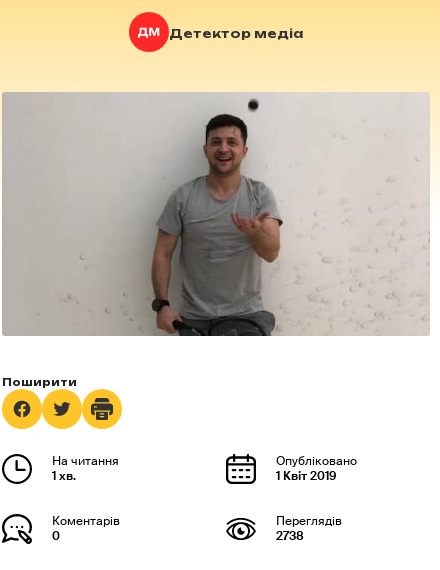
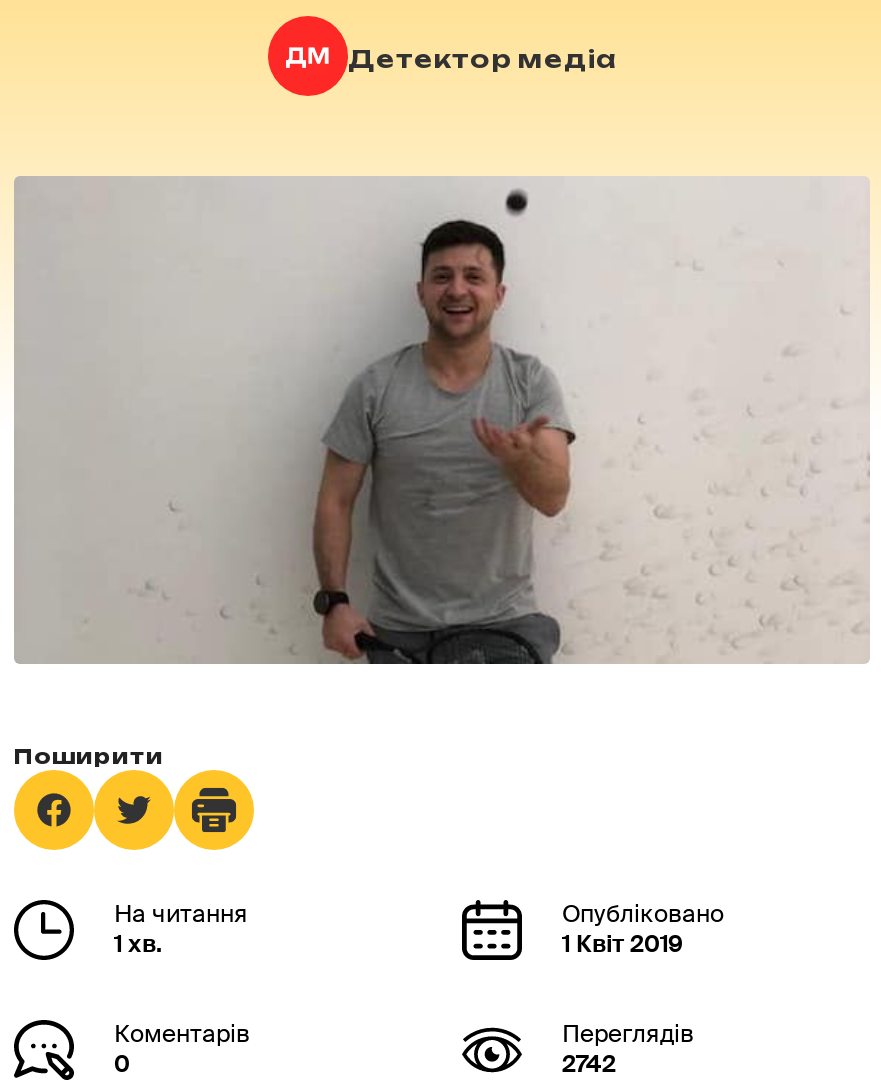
- 2738
+ 2742
